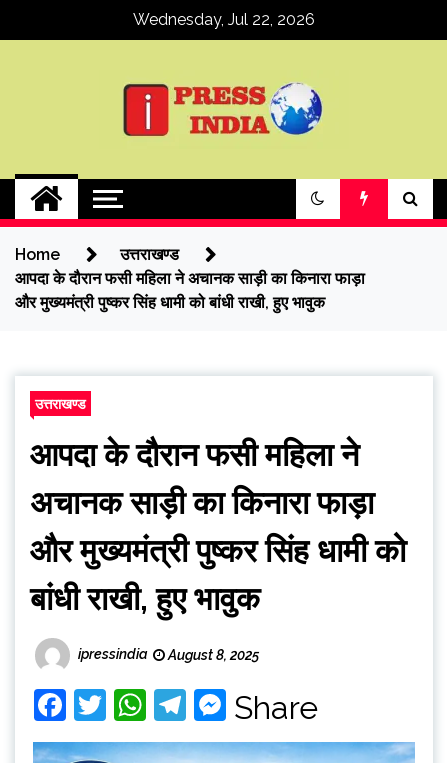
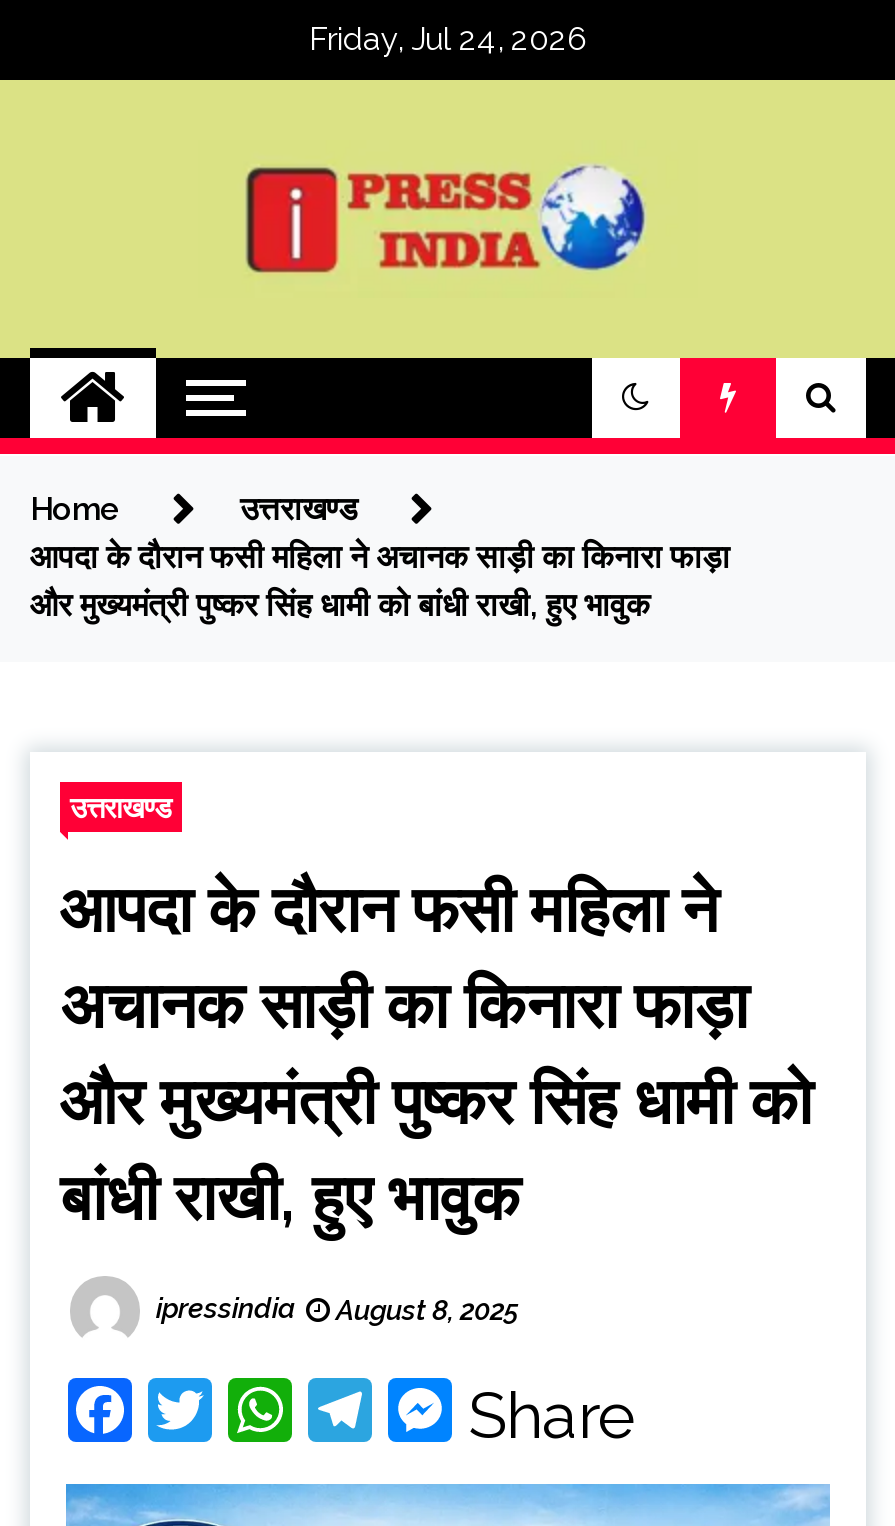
- Wednesday, Jul 22, 2026
+ Friday, Jul 24, 2026
